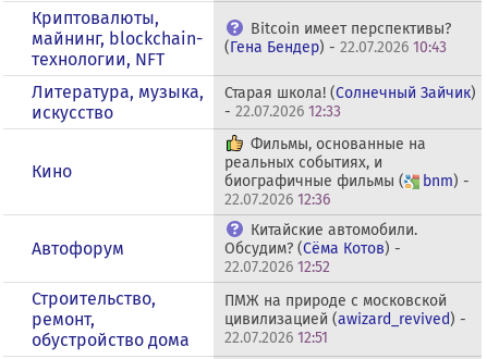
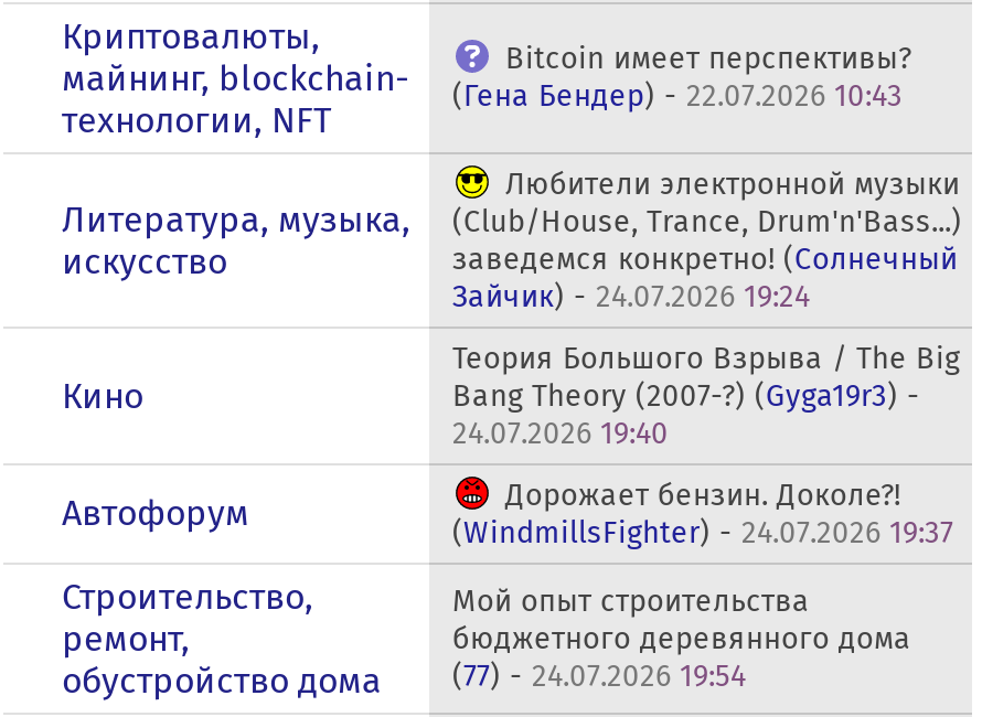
- Старая школа! (Солнечный Зайчик)
- - 22.07.2026 12:33
+ Любители электронной музыки
+ (Club/House, Trance, Drum'n'Bass...)
+ заведемся конкретно! (Солнечный
+ Зайчик) - 24.07.2026 19:24

- Фильмы, основанные на
- реальных событиях, и
- биографичные фильмы (
- bnm) -
- 22.07.2026 12:36
+ Теория Большого Взрыва / The Big
+ Bang Theory (2007-?) (Gyga19r3) -
+ 24.07.2026 19:40

moved down: Кино

- Китайские автомобили.
- Обсудим? (Сёма Котов) -
- 22.07.2026 12:52
+ Дорожает бензин. Доколе?!
+ (WindmillsFighter) - 24.07.2026 19:37

- ПМЖ на природе с московской
- цивилизацией (awizard_revived) -
- 22.07.2026 12:51
+ Мой опыт строительства
+ бюджетного деревянного дома
+ (77) - 24.07.2026 19:54
